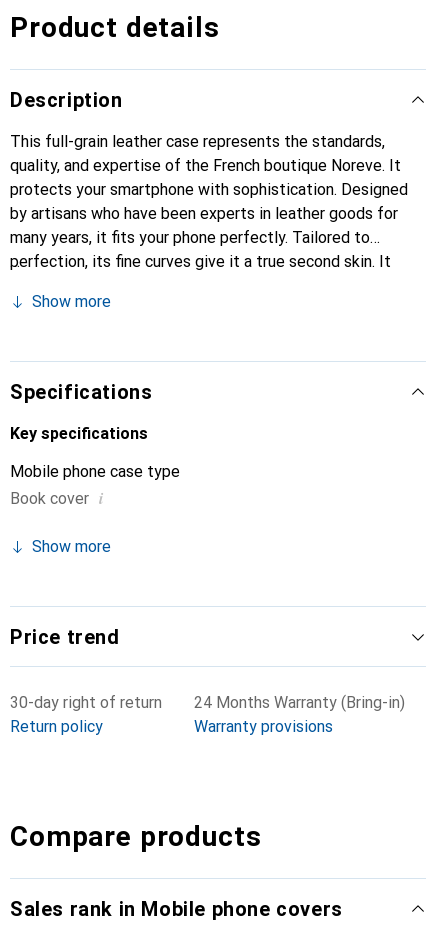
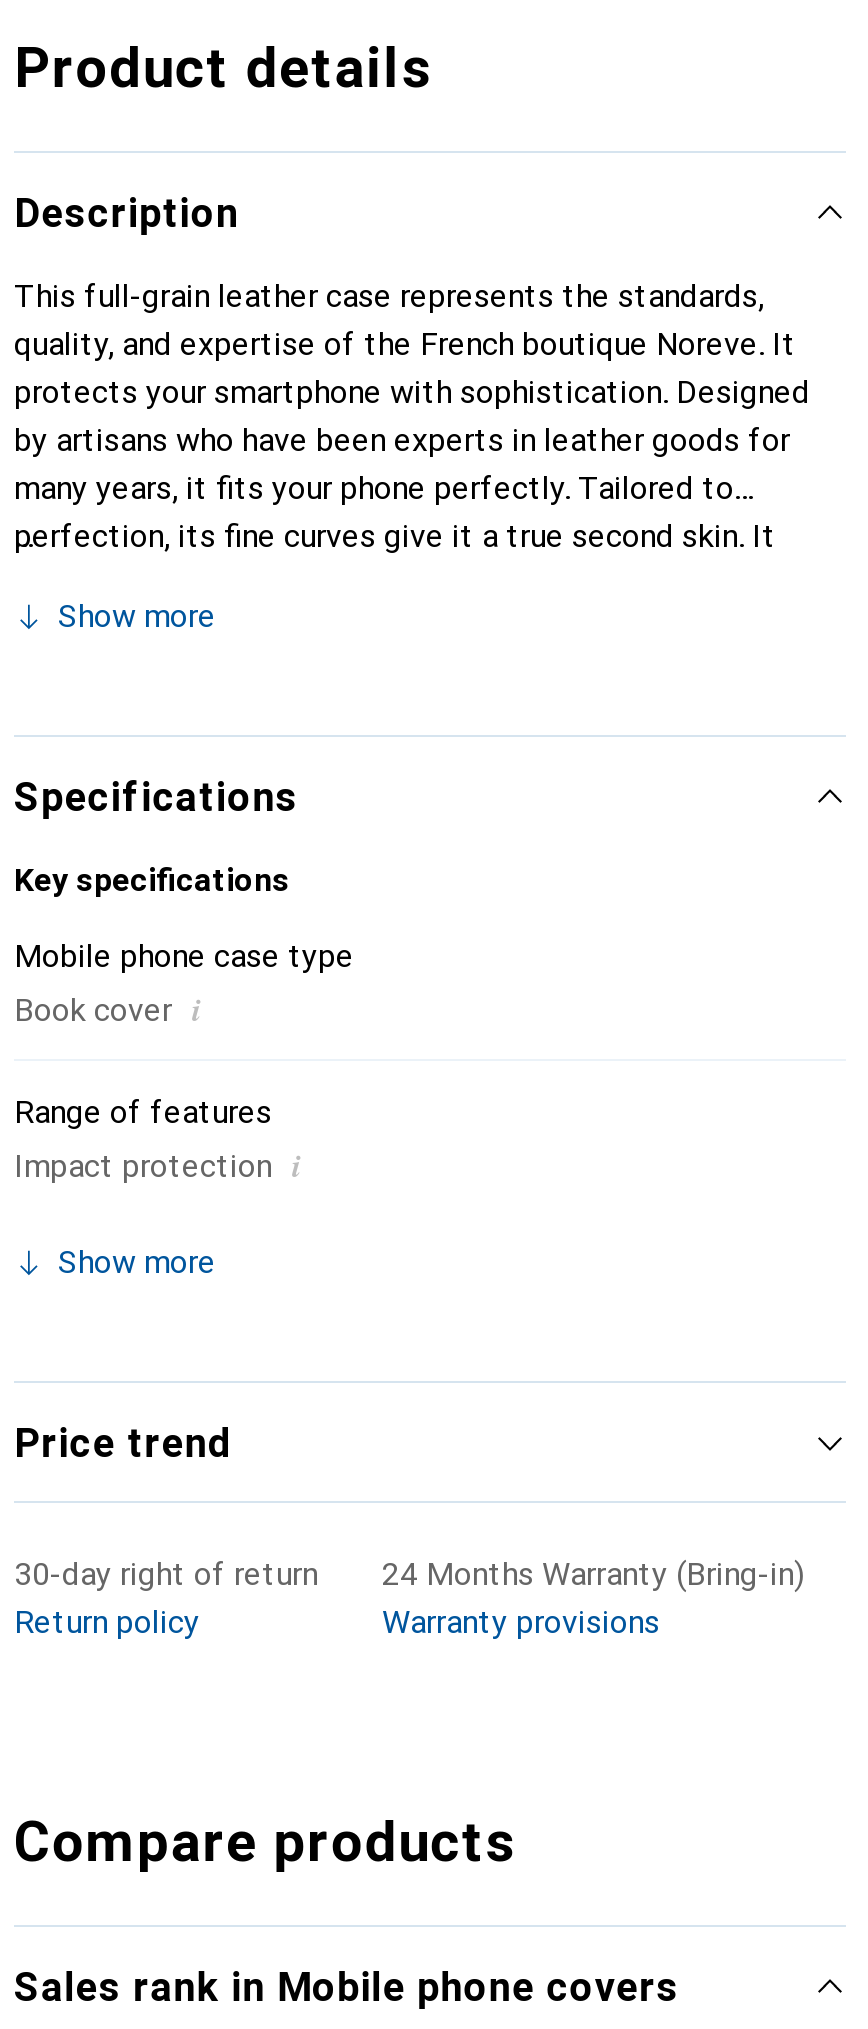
+ Range of features
+ Impact protection i
